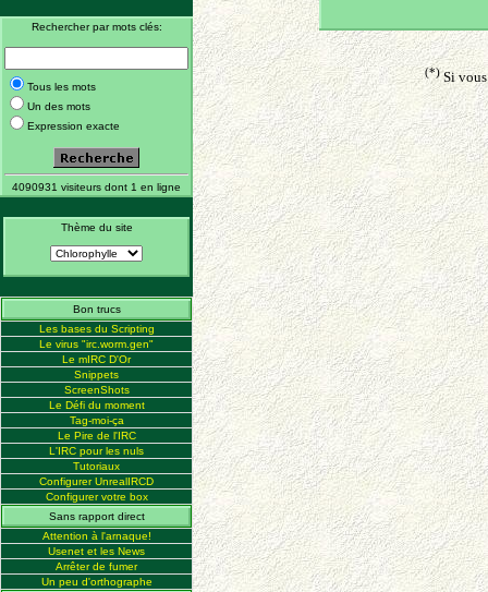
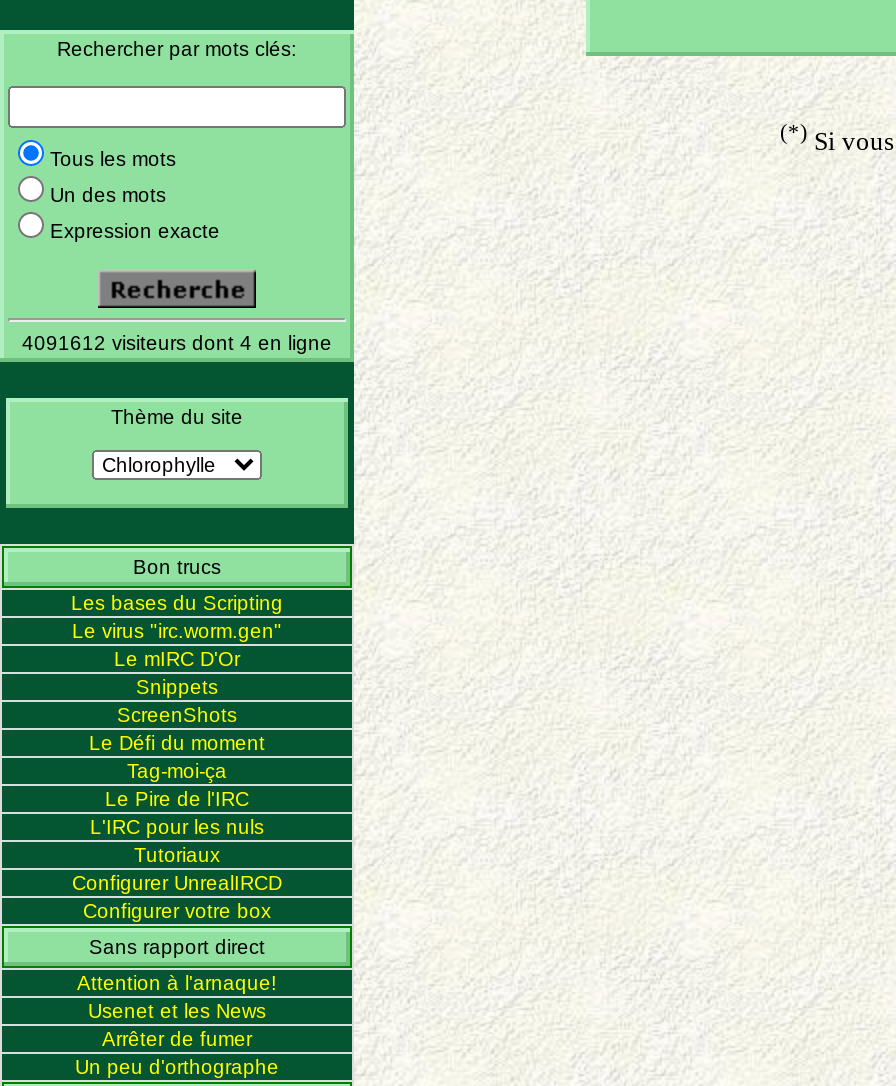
- 4090931 visiteurs dont 1 en ligne
+ 4091612 visiteurs dont 4 en ligne
